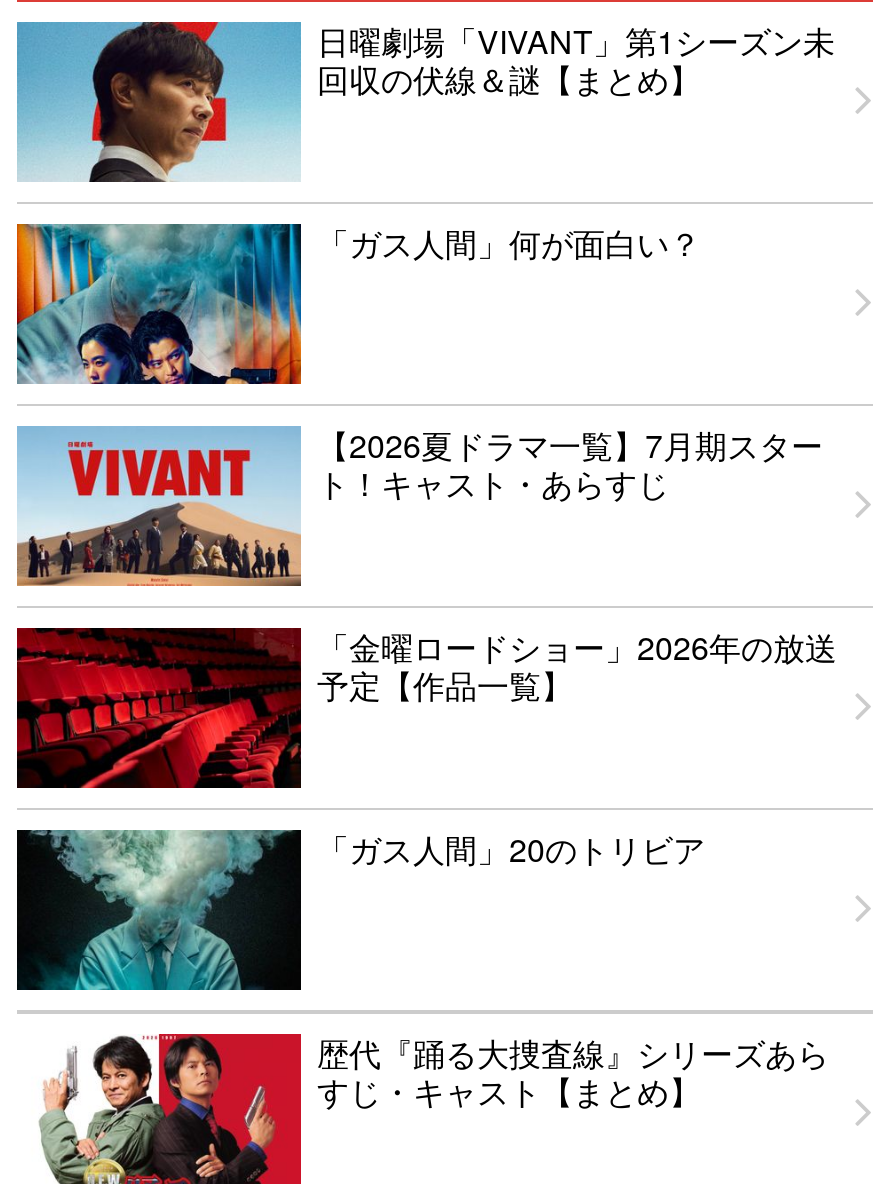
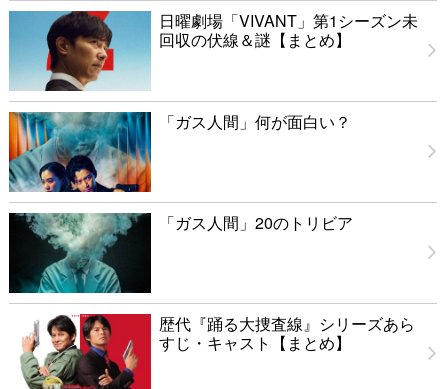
- [image]
- 【2026夏ドラマ一覧】7月期スター
- ト！キャスト・あらすじ

- [image]
- 「金曜ロードショー」2026年の放送
- 予定【作品一覧】
